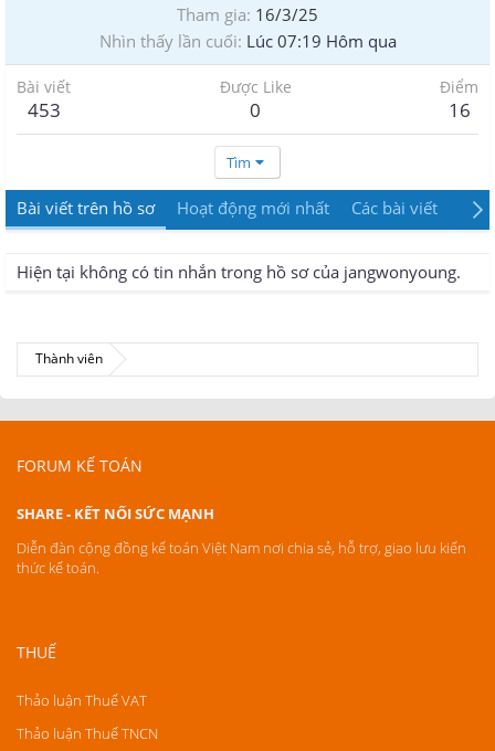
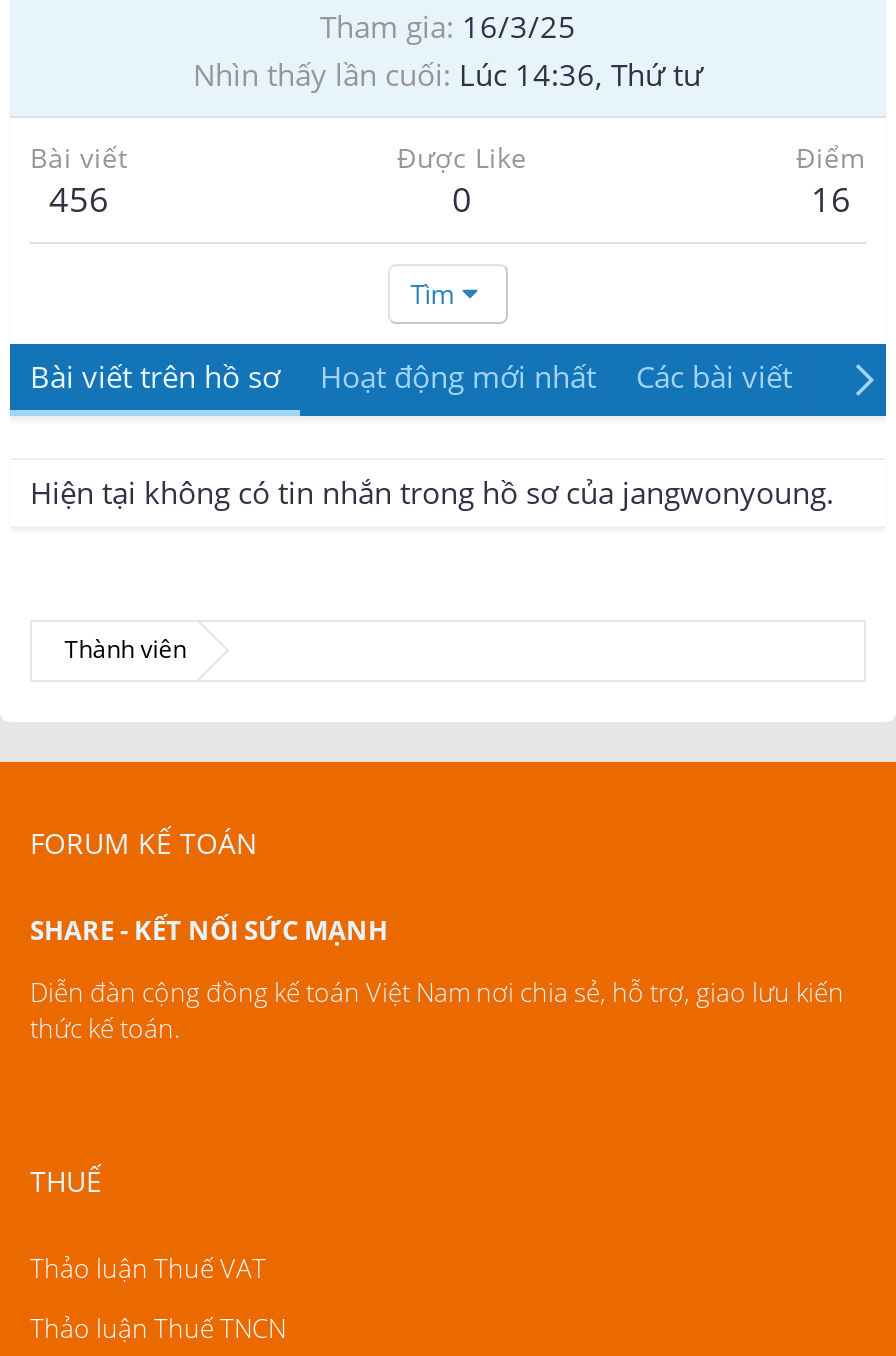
- Nhìn thấy lần cuối Lúc 07:19 Hôm qua
+ Nhìn thấy lần cuối Lúc 14:36, Thứ tư

- 453
+ 456
